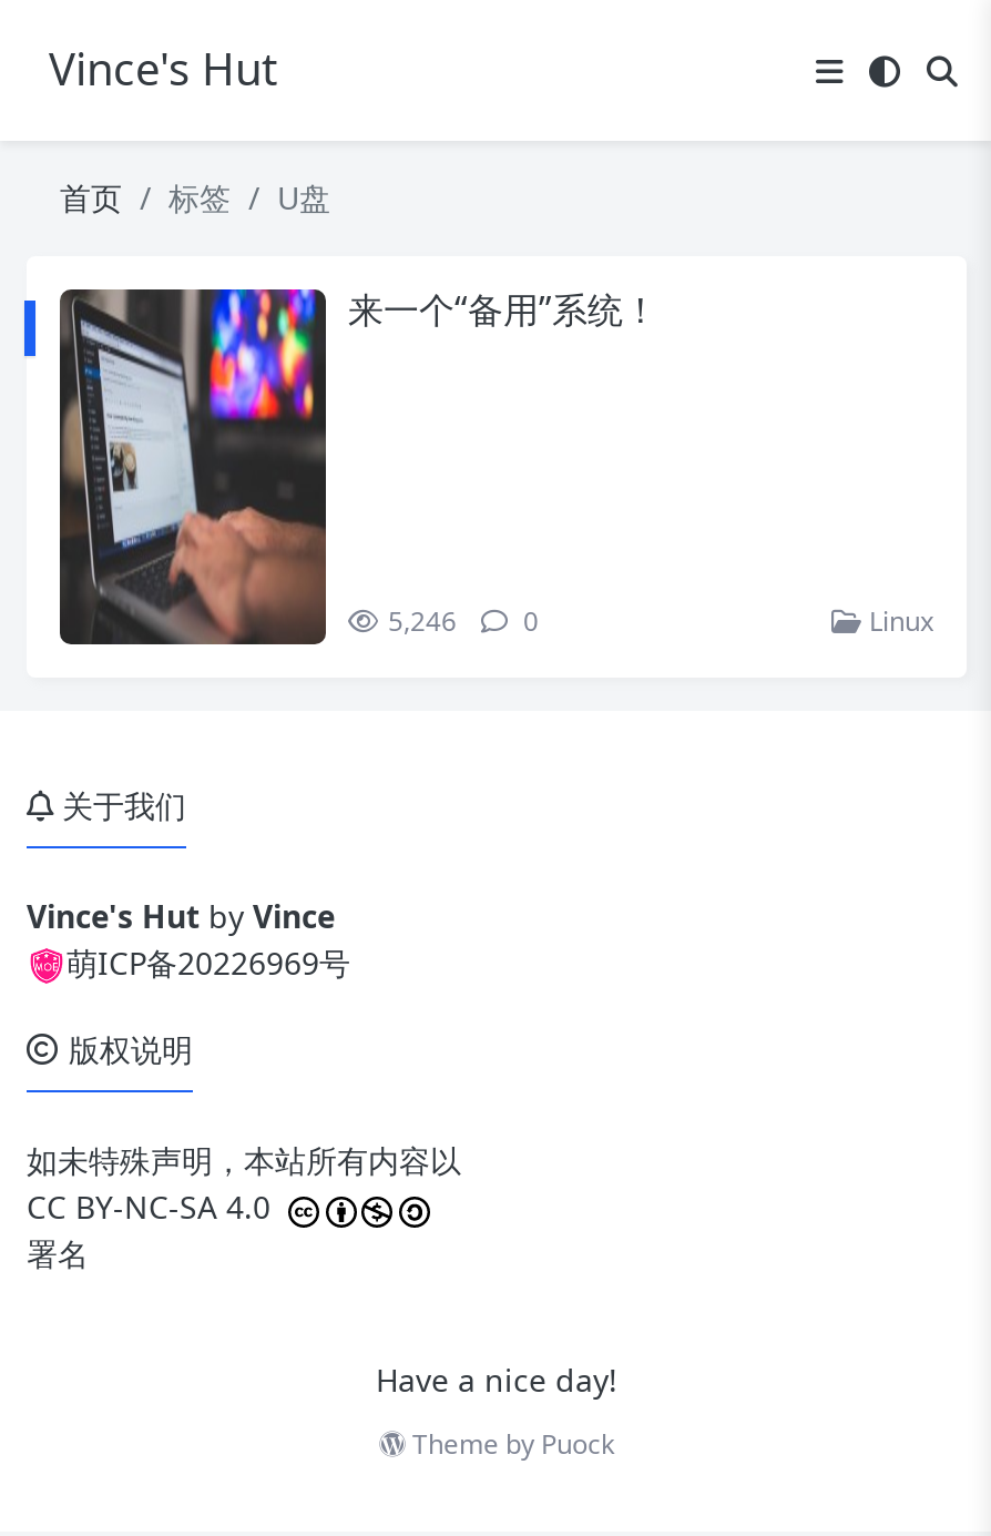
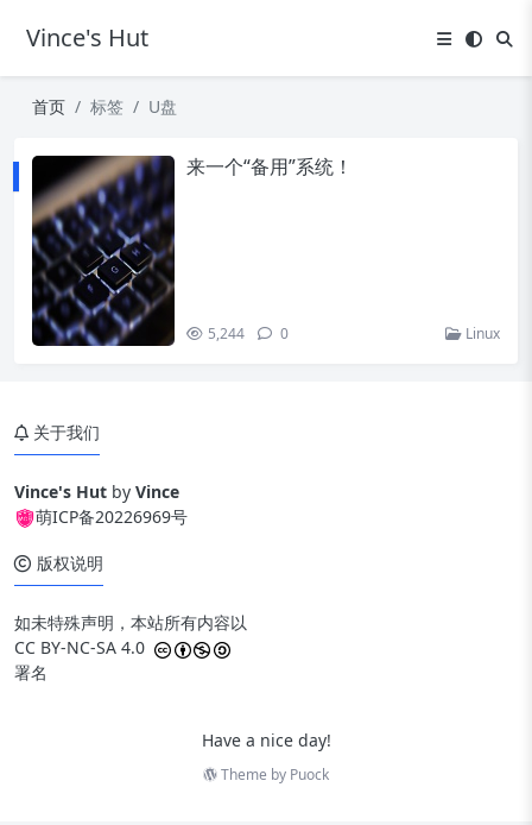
- [image]
- 5,246 0
+ [image]
+ 5,244 0
